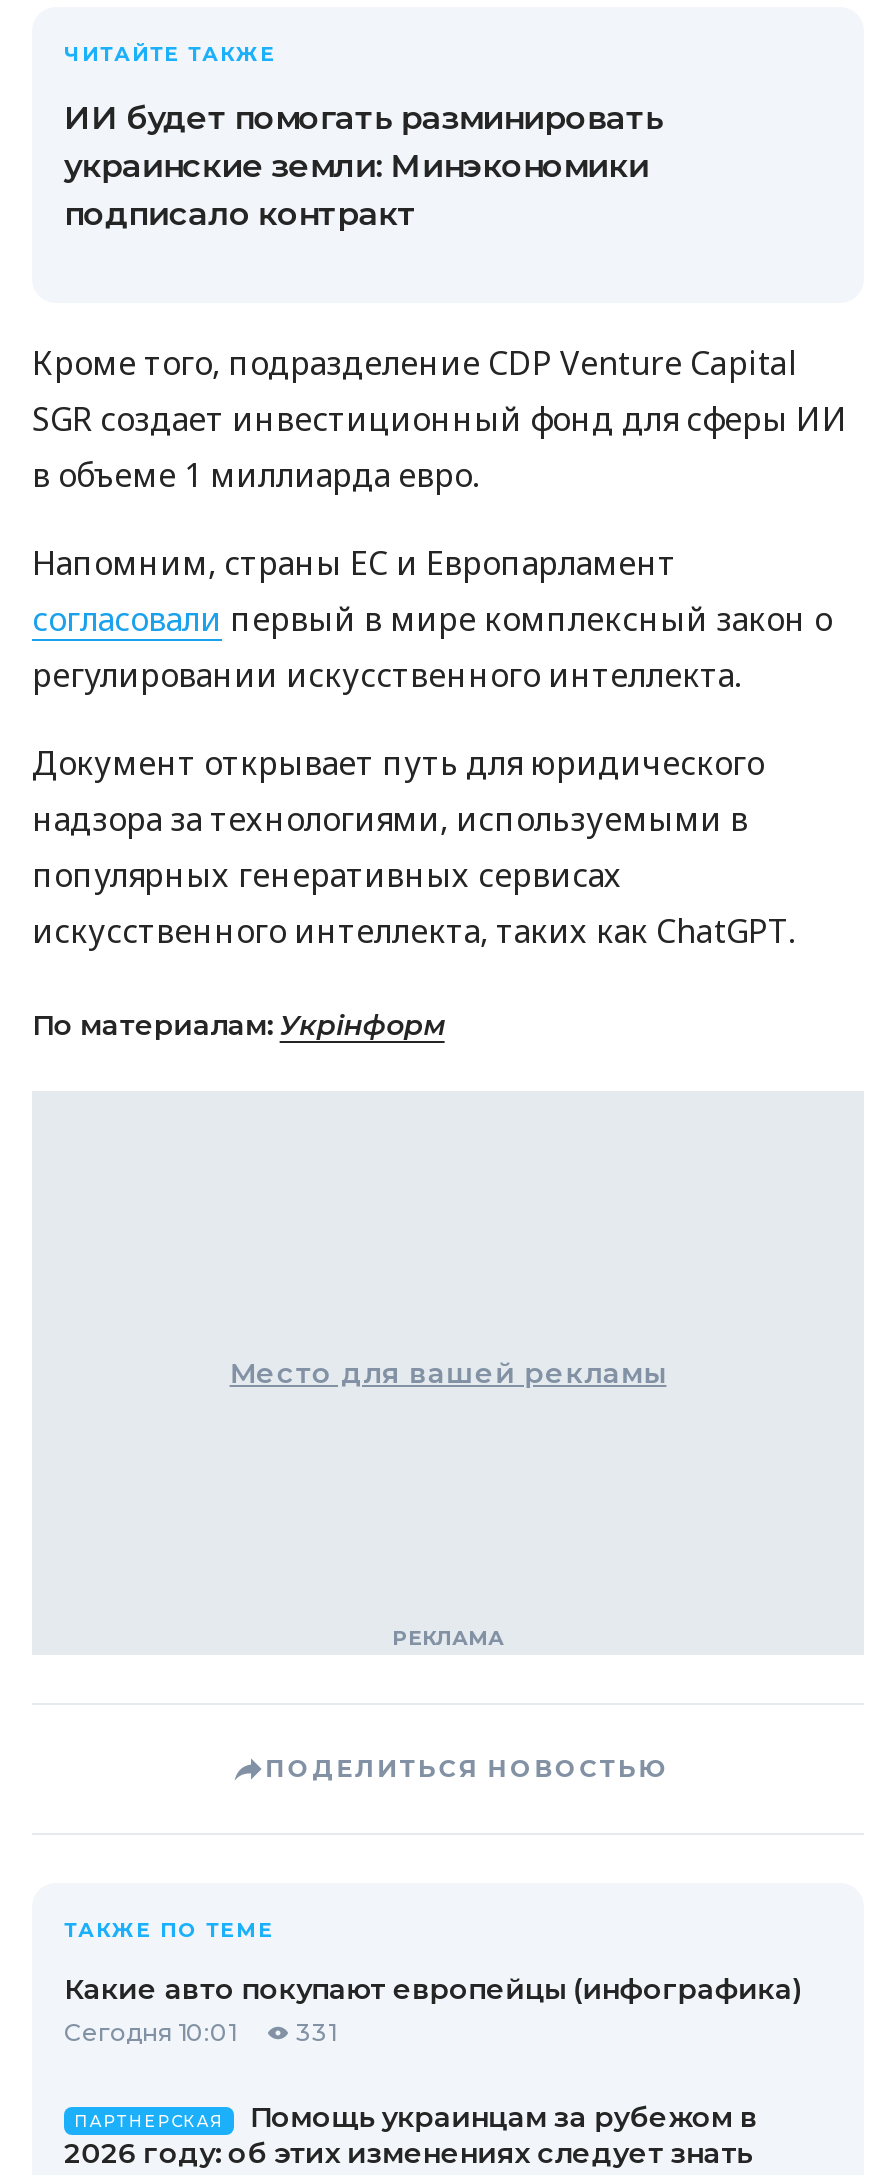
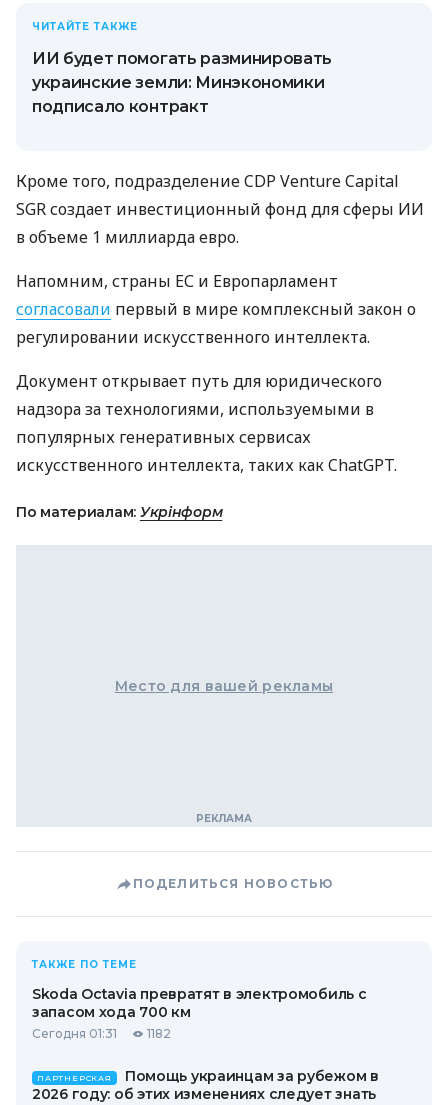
- Какие авто покупают европейцы (инфографика)
- Сегодня 10:01
- 331
+ Skoda Octavia превратят в электромобиль с
+ запасом хода 700 км
+ Сегодня 01:31
+ 1182
